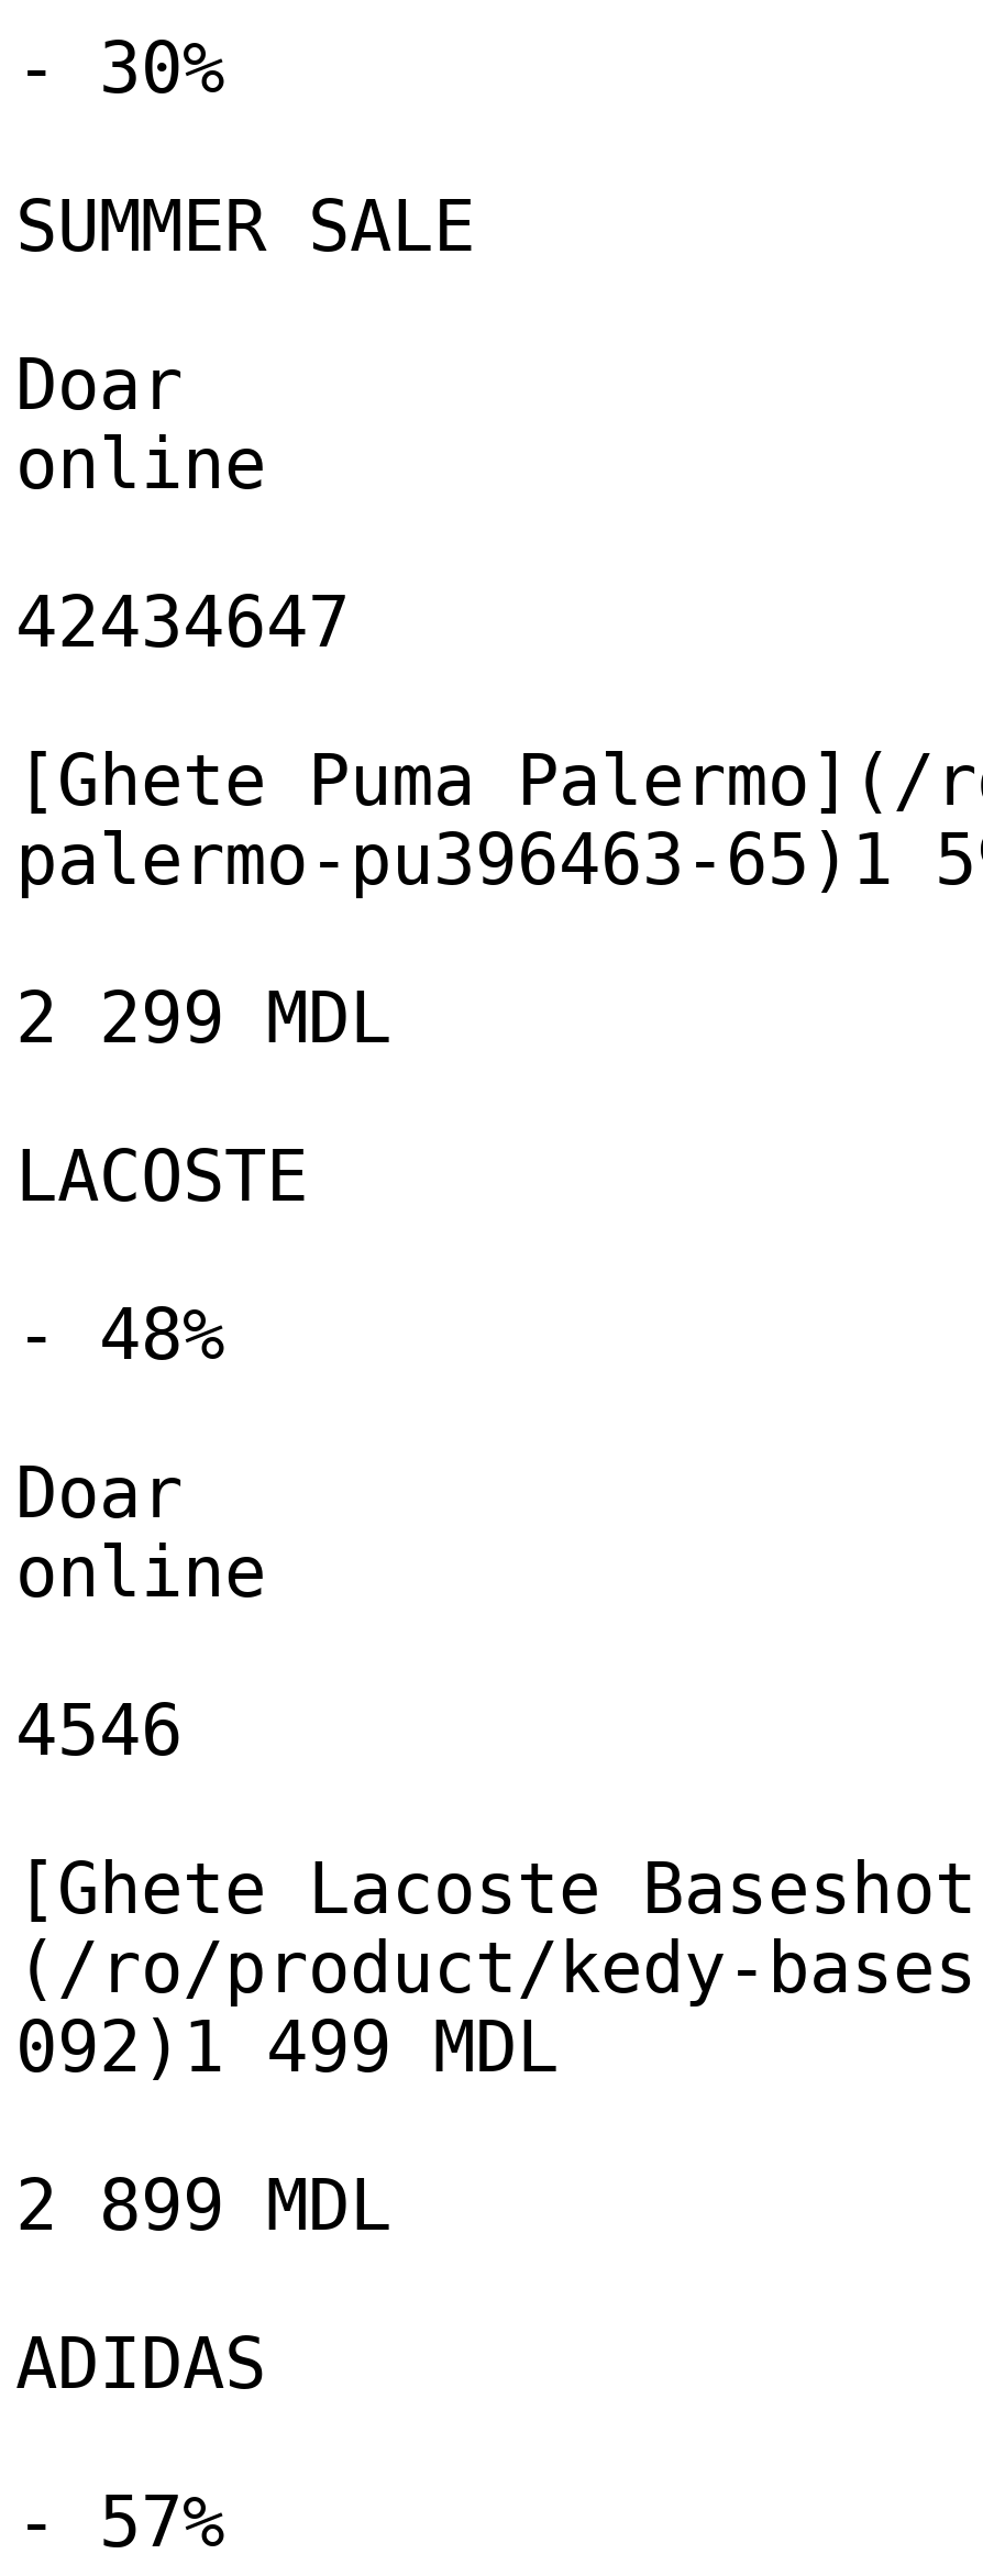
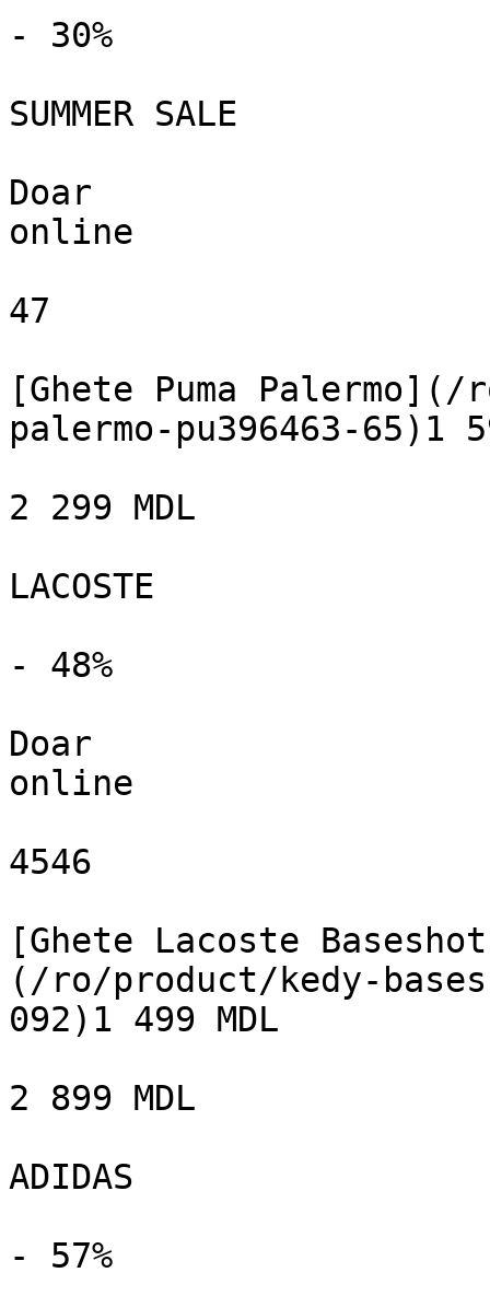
- 42434647
+ 47
